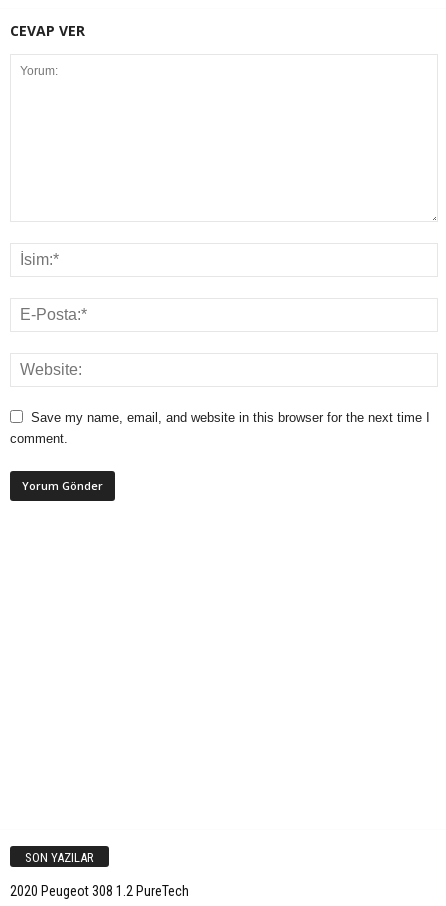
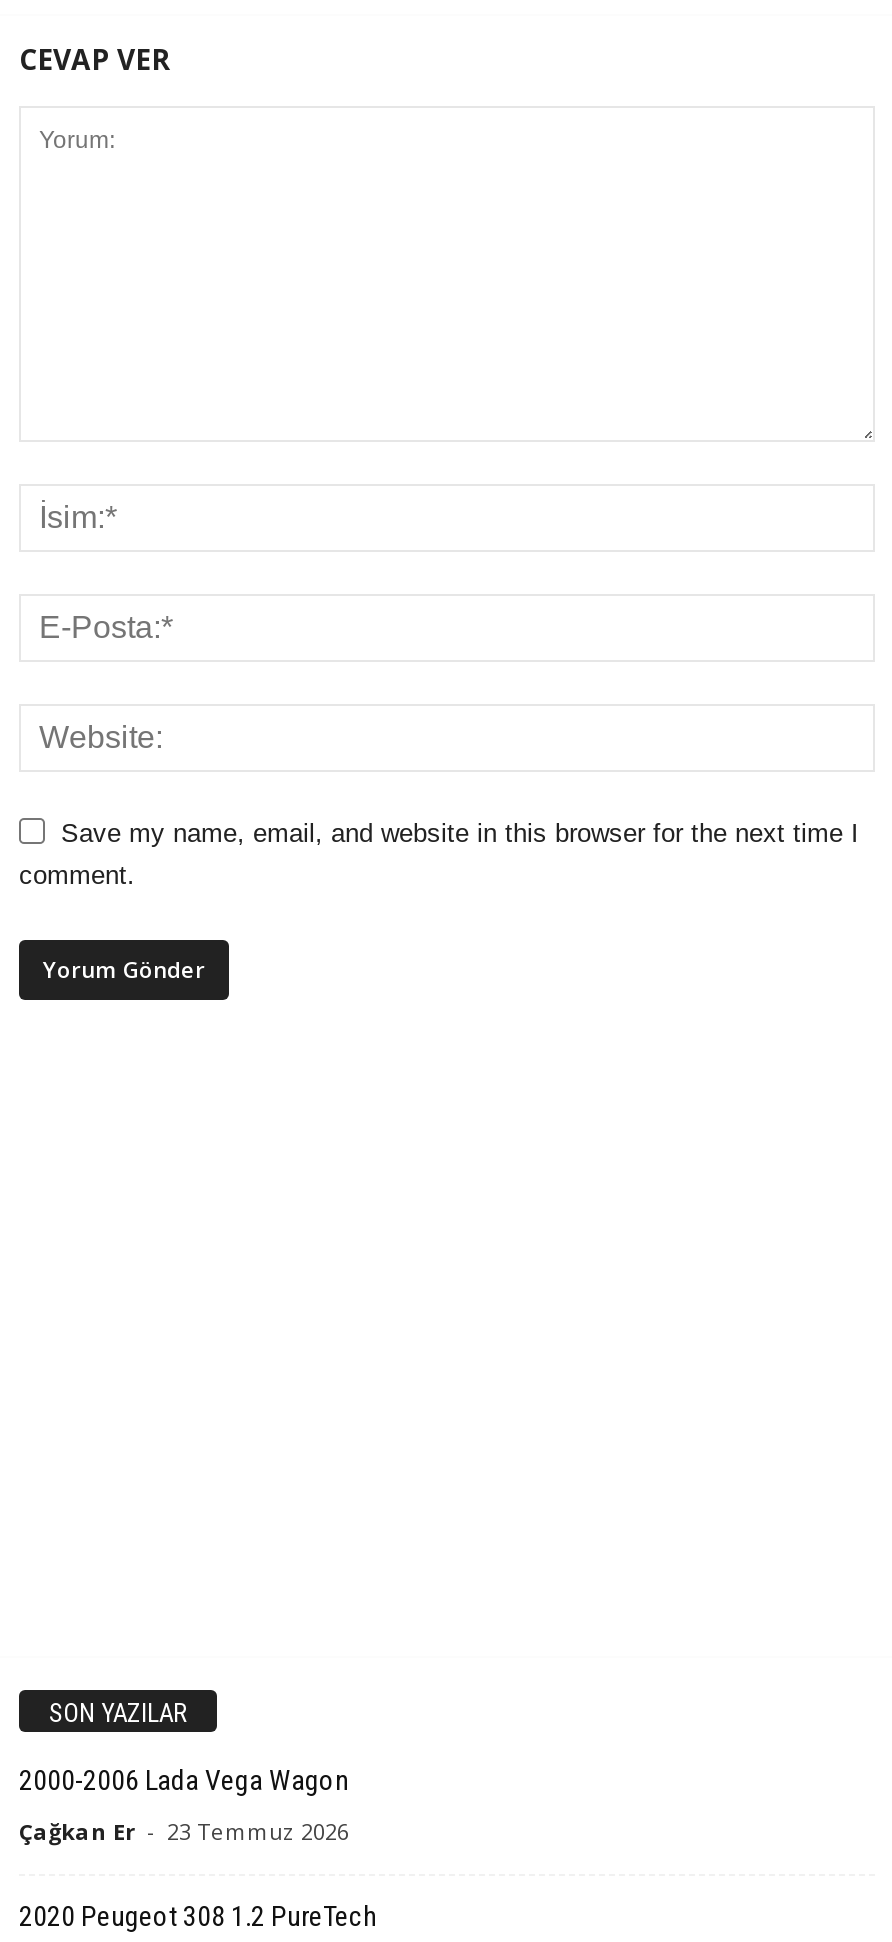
+ 2000-2006 Lada Vega Wagon
+ Çağkan Er - 23 Temmuz 2026
